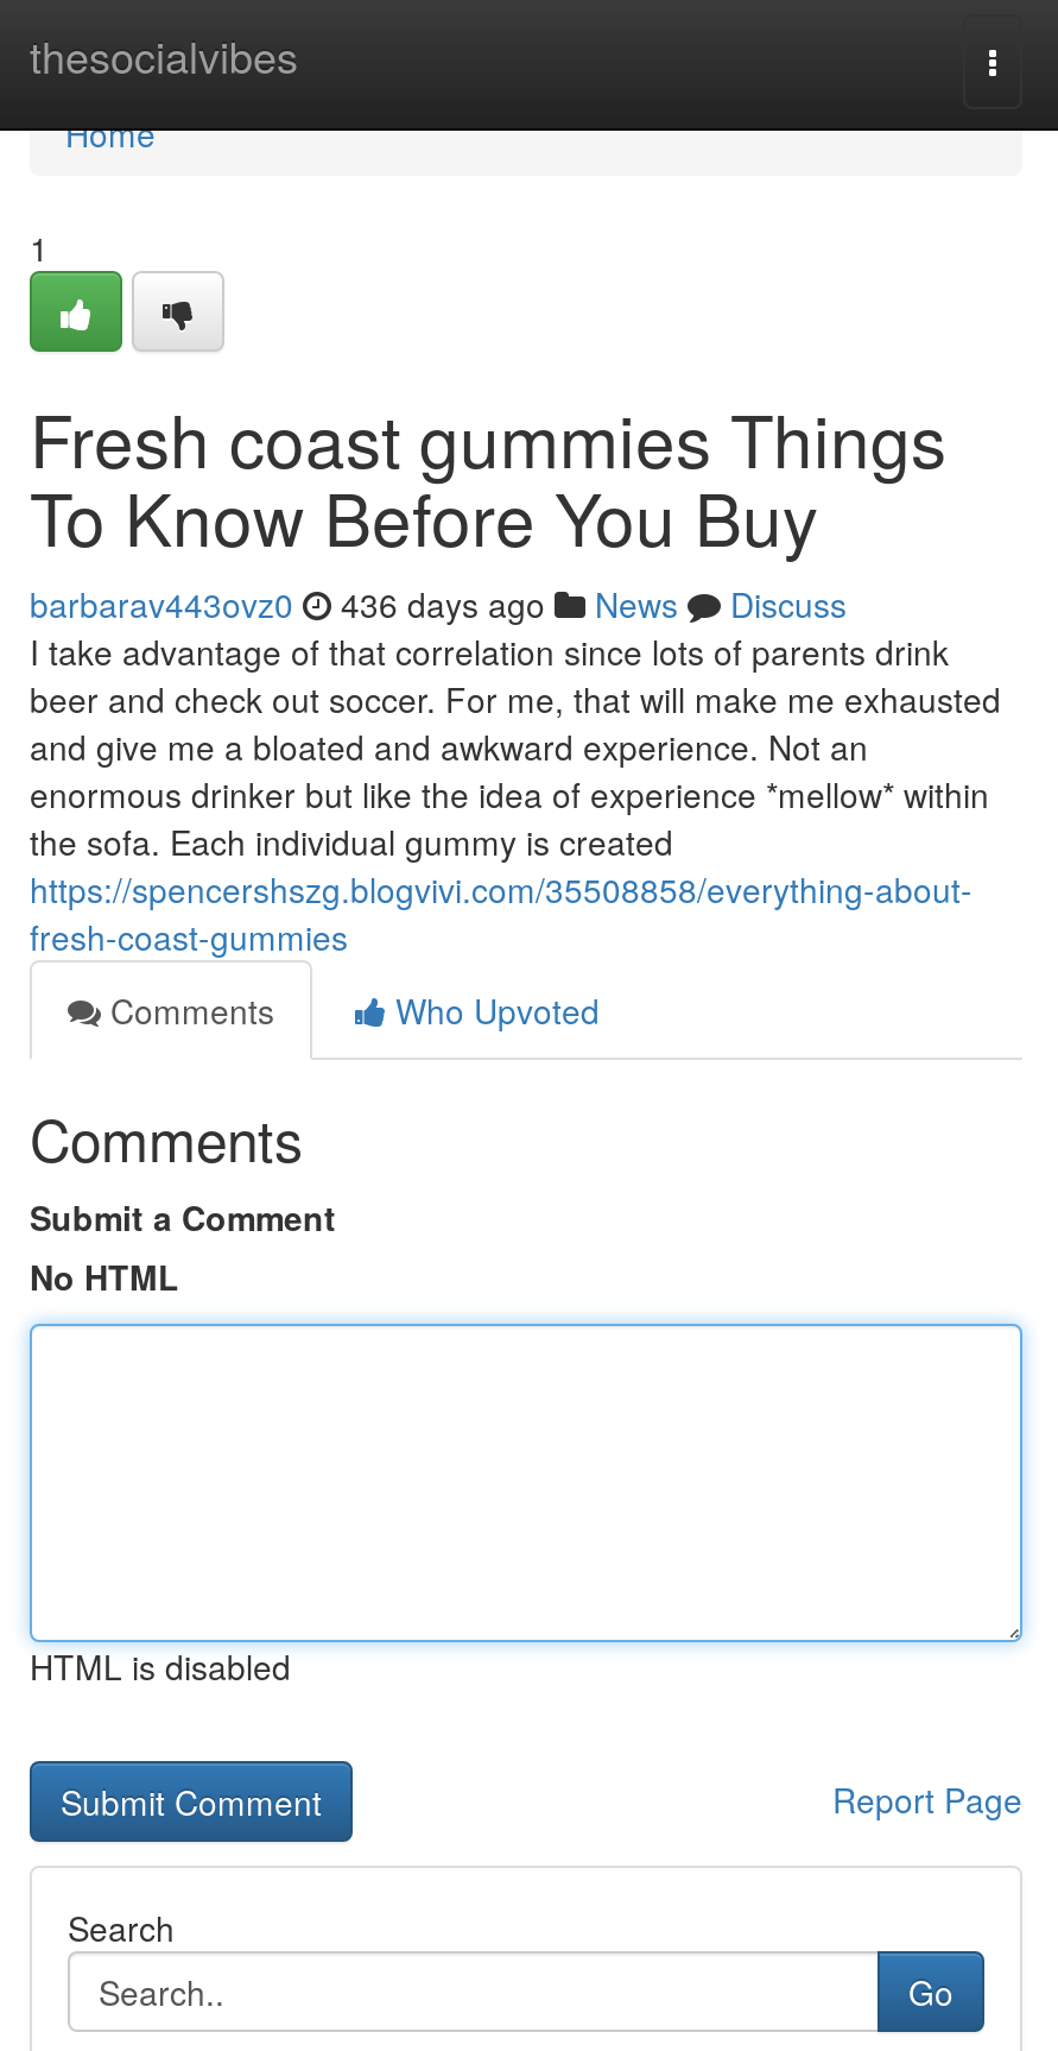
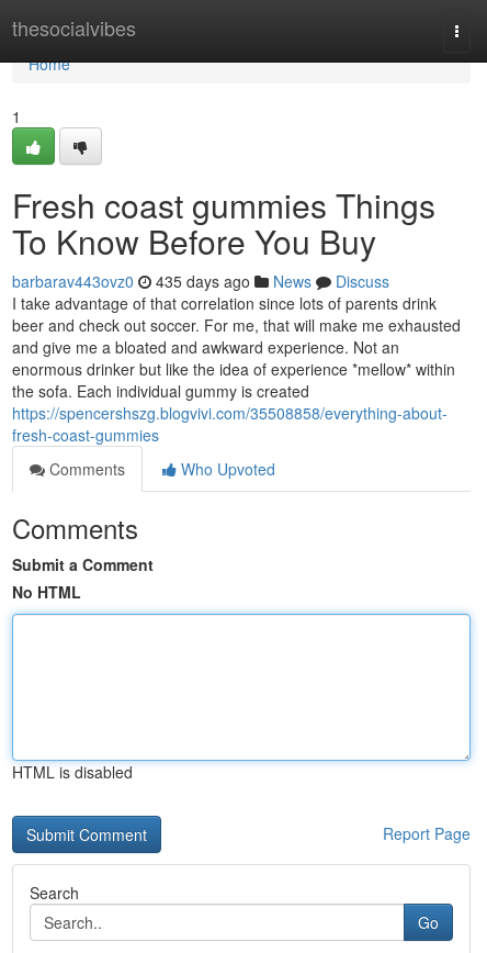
- barbarav443ovz0 436 days ago News Discuss
+ barbarav443ovz0 435 days ago News Discuss
